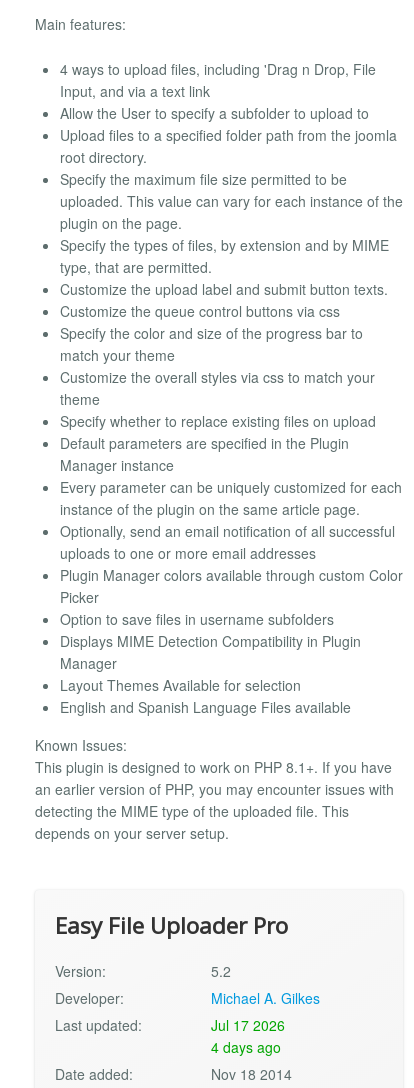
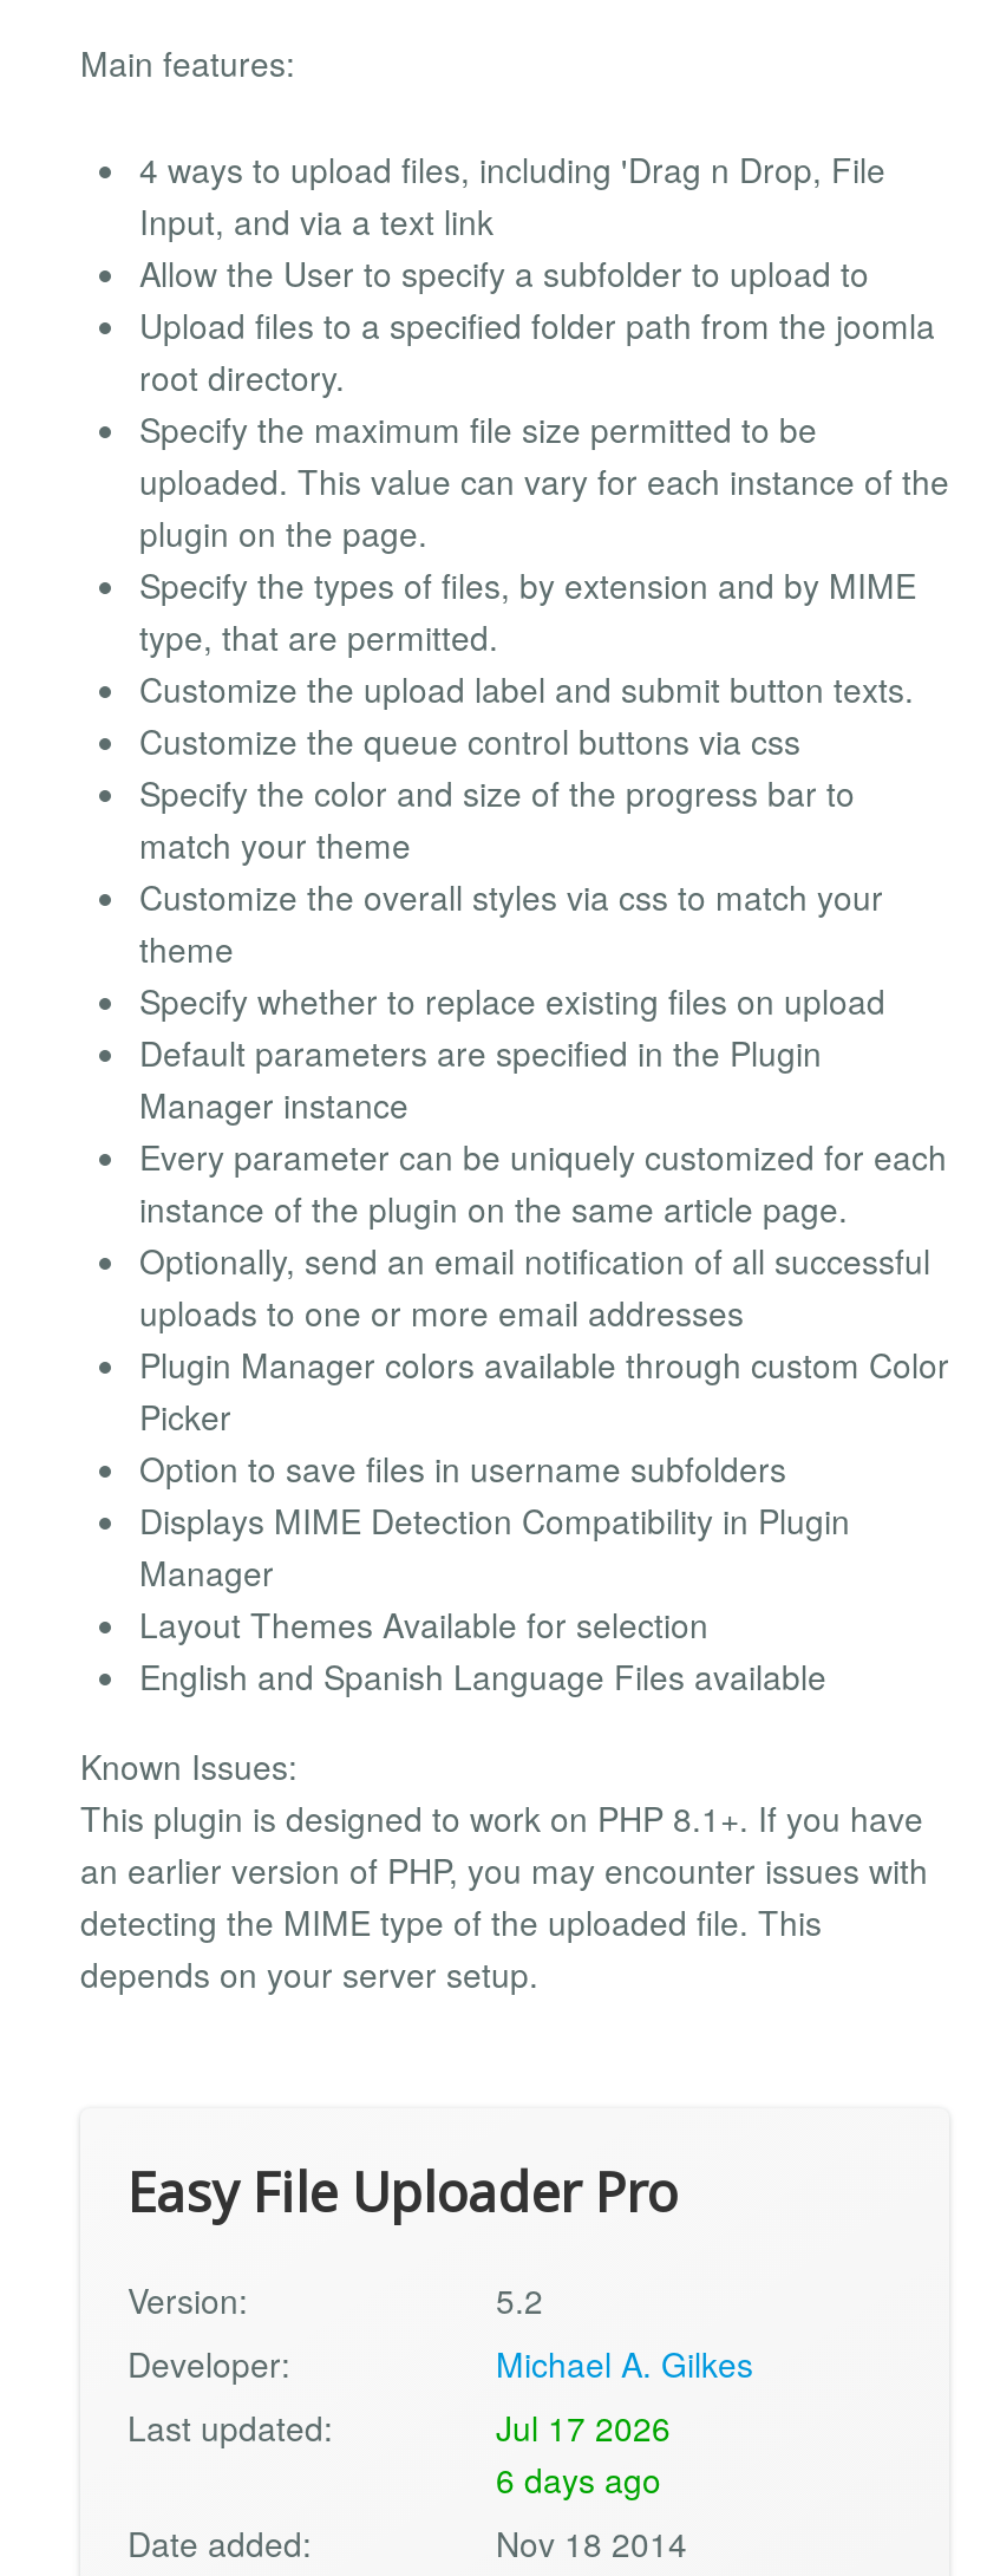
- 4 days ago
+ 6 days ago
